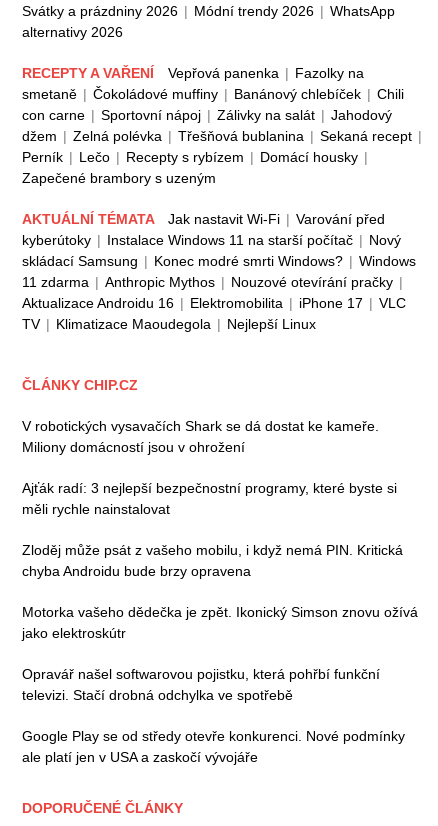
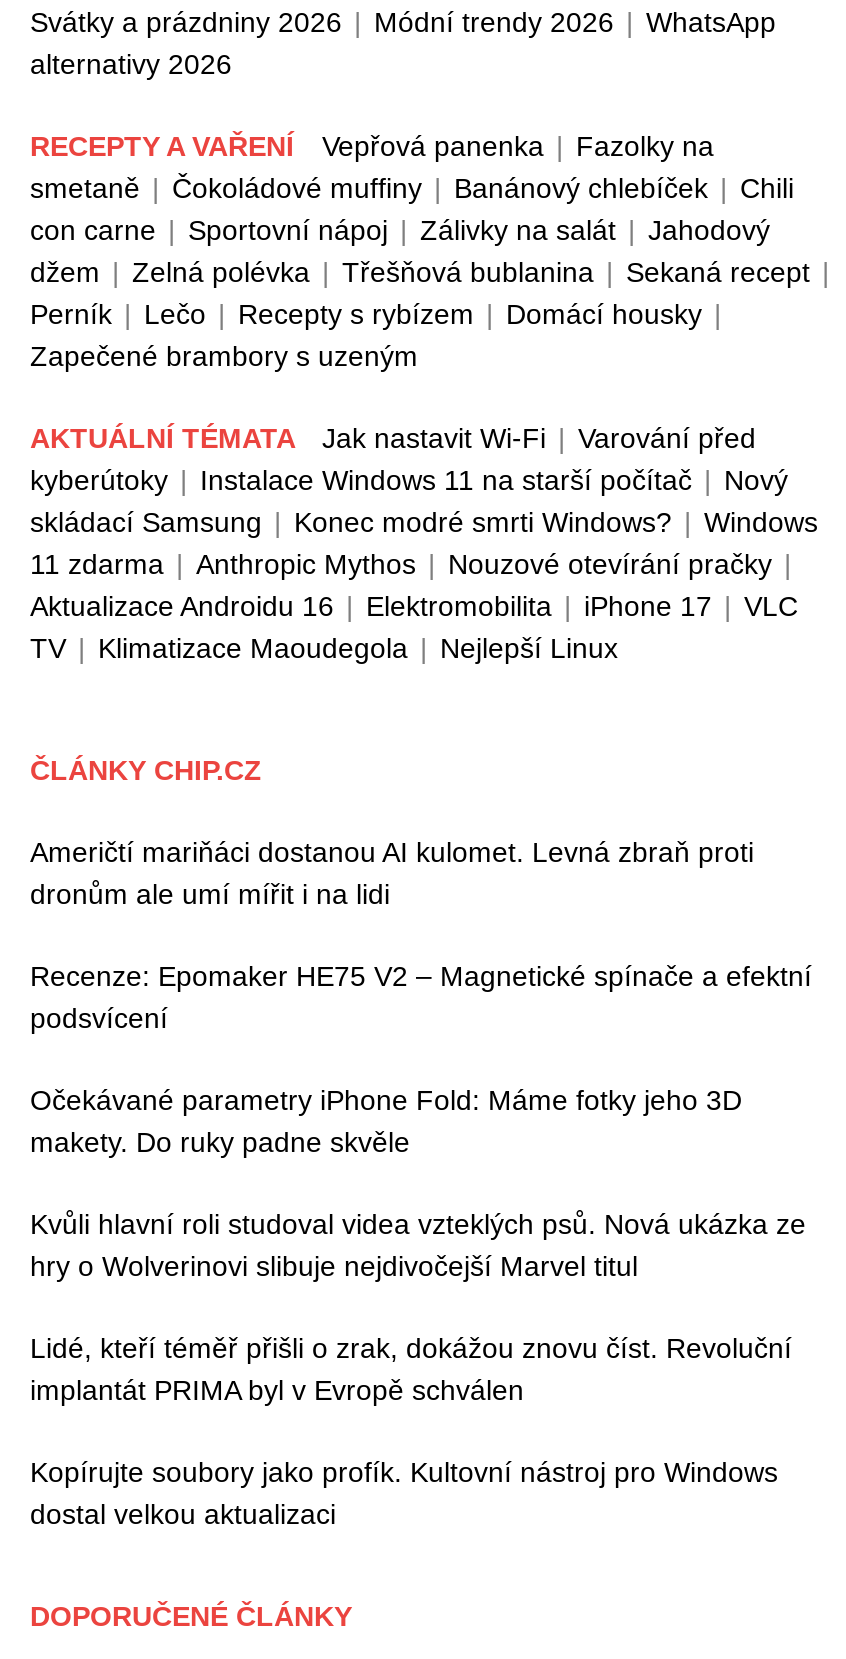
- V robotických vysavačích Shark se dá dostat ke kameře.
- Miliony domácností jsou v ohrožení
+ Američtí mariňáci dostanou AI kulomet. Levná zbraň proti
+ dronům ale umí mířit i na lidi

- Ajťák radí: 3 nejlepší bezpečnostní programy, které byste si
- měli rychle nainstalovat
+ Recenze: Epomaker HE75 V2 – Magnetické spínače a efektní
+ podsvícení

- Zloděj může psát z vašeho mobilu, i když nemá PIN. Kritická
- chyba Androidu bude brzy opravena
+ Očekávané parametry iPhone Fold: Máme fotky jeho 3D
+ makety. Do ruky padne skvěle

- Motorka vašeho dědečka je zpět. Ikonický Simson znovu ožívá
- jako elektroskútr
+ Kvůli hlavní roli studoval videa vzteklých psů. Nová ukázka ze
+ hry o Wolverinovi slibuje nejdivočejší Marvel titul

- Opravář našel softwarovou pojistku, která pohřbí funkční
- televizi. Stačí drobná odchylka ve spotřebě
+ Lidé, kteří téměř přišli o zrak, dokážou znovu číst. Revoluční
+ implantát PRIMA byl v Evropě schválen

- Google Play se od středy otevře konkurenci. Nové podmínky
- ale platí jen v USA a zaskočí vývojáře
+ Kopírujte soubory jako profík. Kultovní nástroj pro Windows
+ dostal velkou aktualizaci
